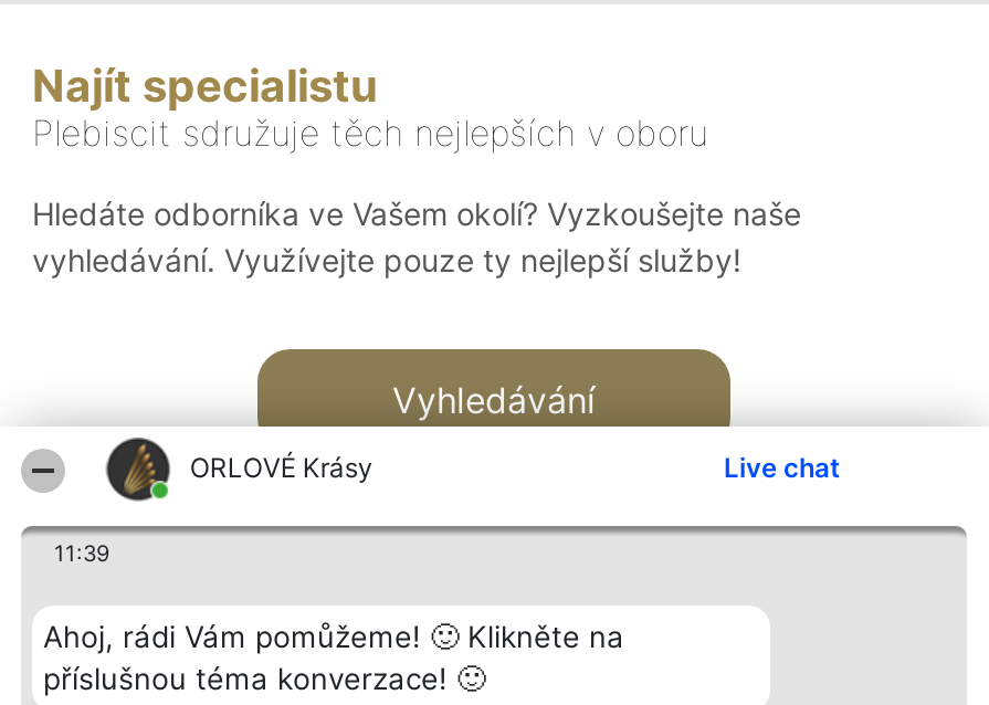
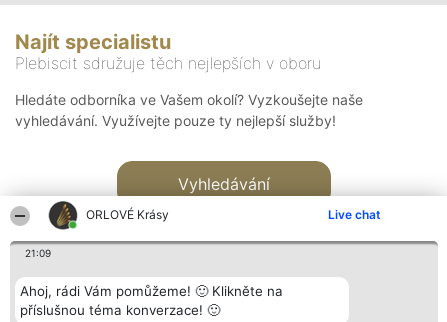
- 11:39
+ 21:09
